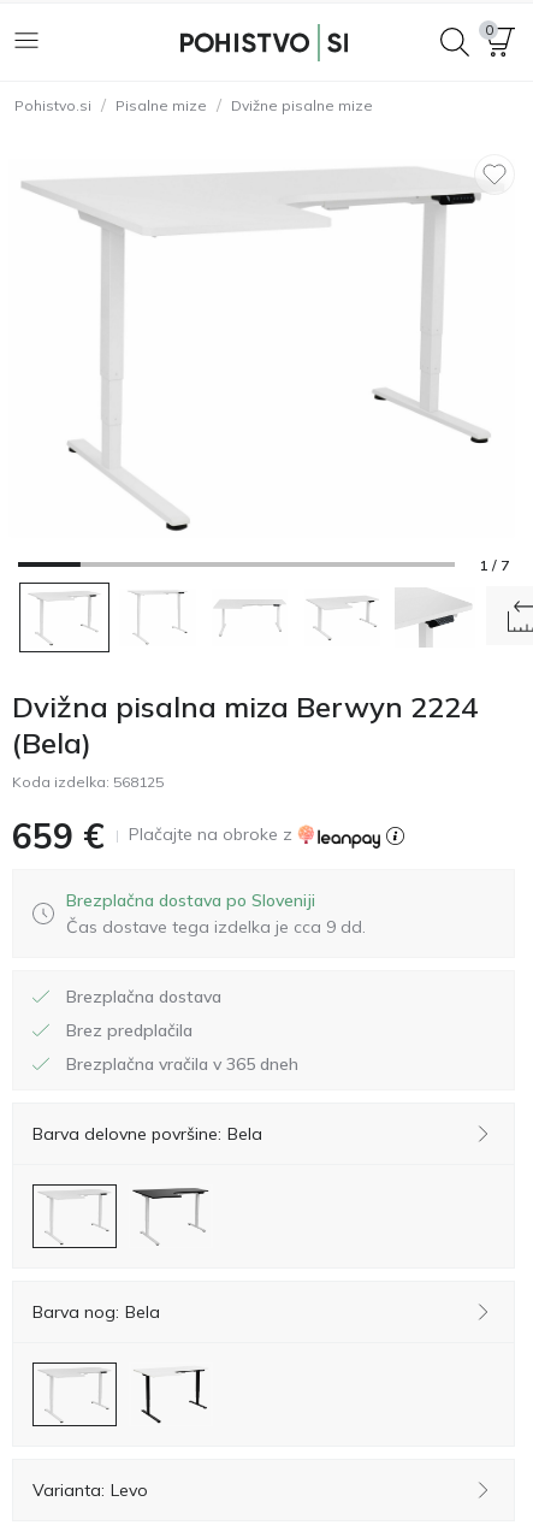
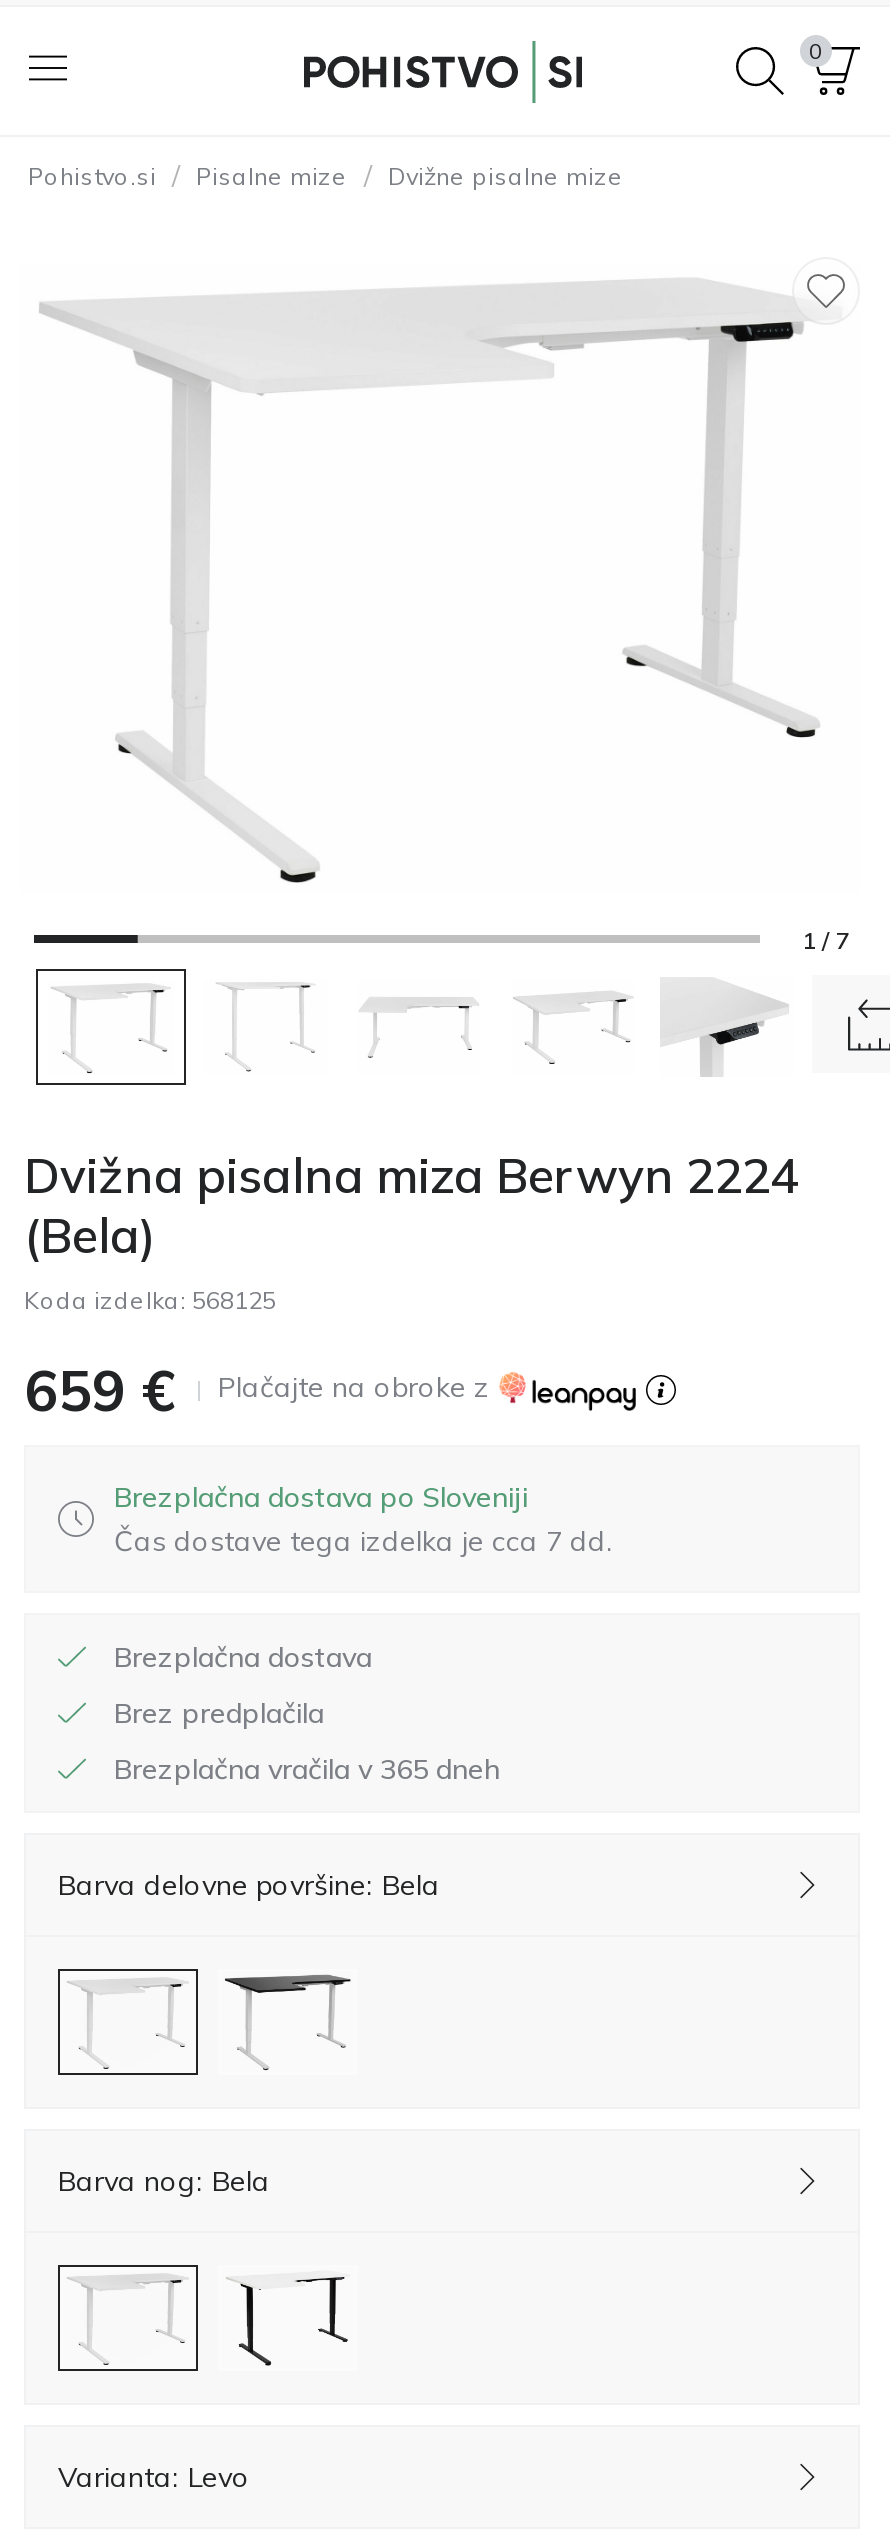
- Čas dostave tega izdelka je cca 9 dd.
+ Čas dostave tega izdelka je cca 7 dd.
